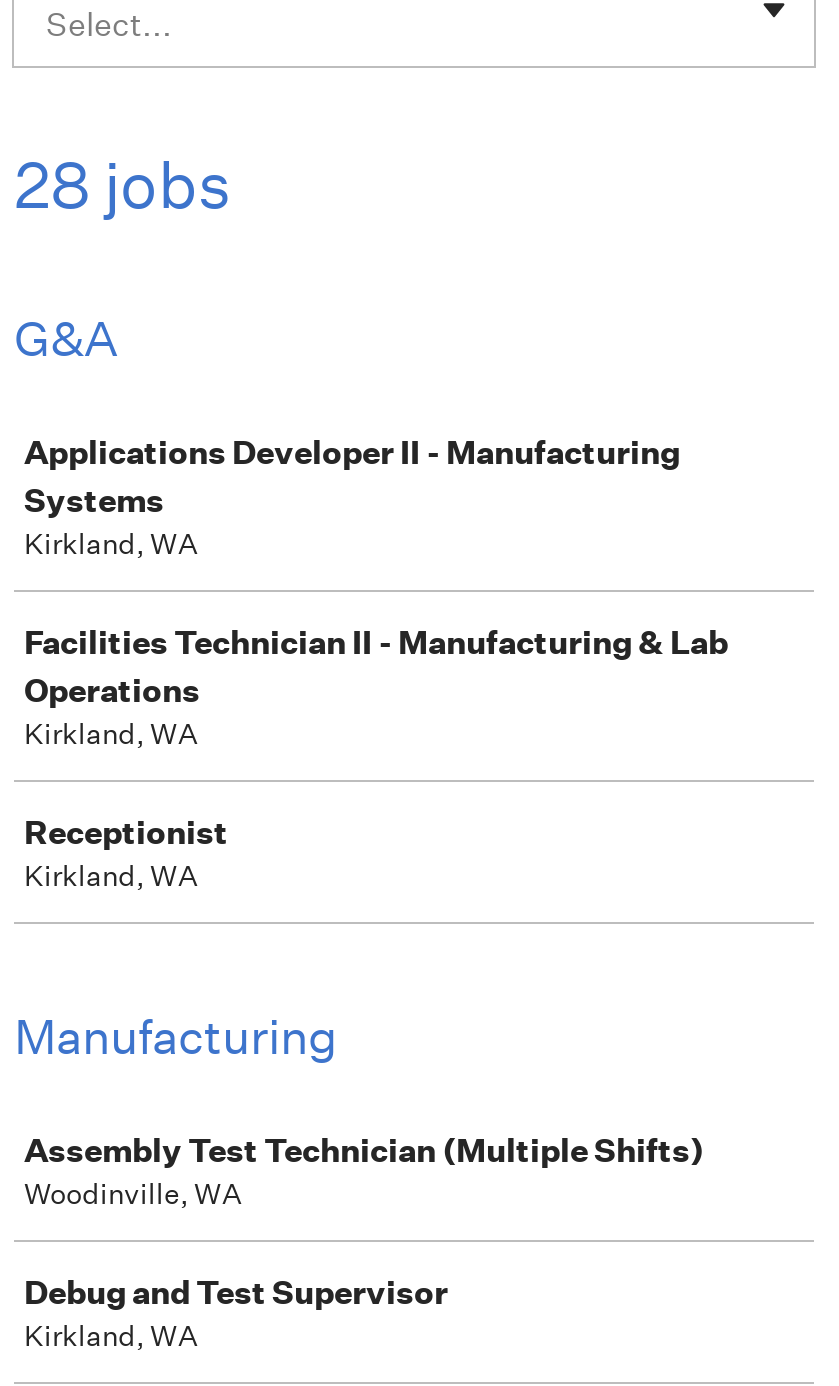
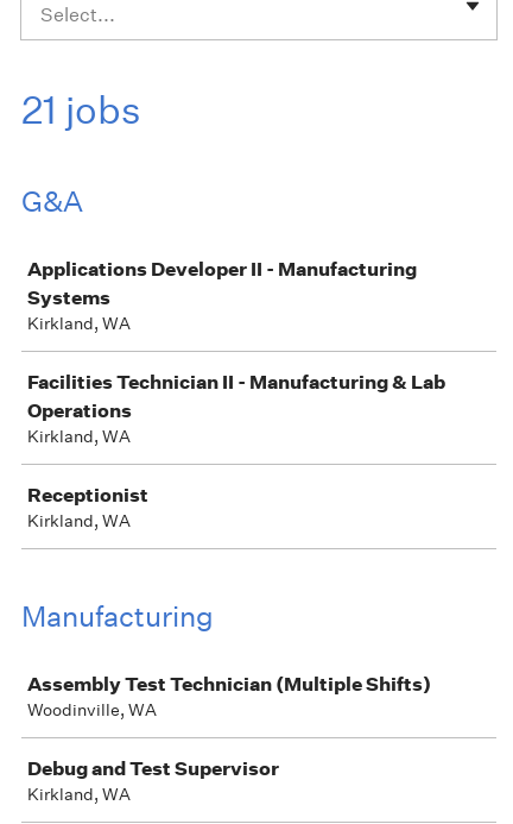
- 28 jobs
+ 21 jobs
